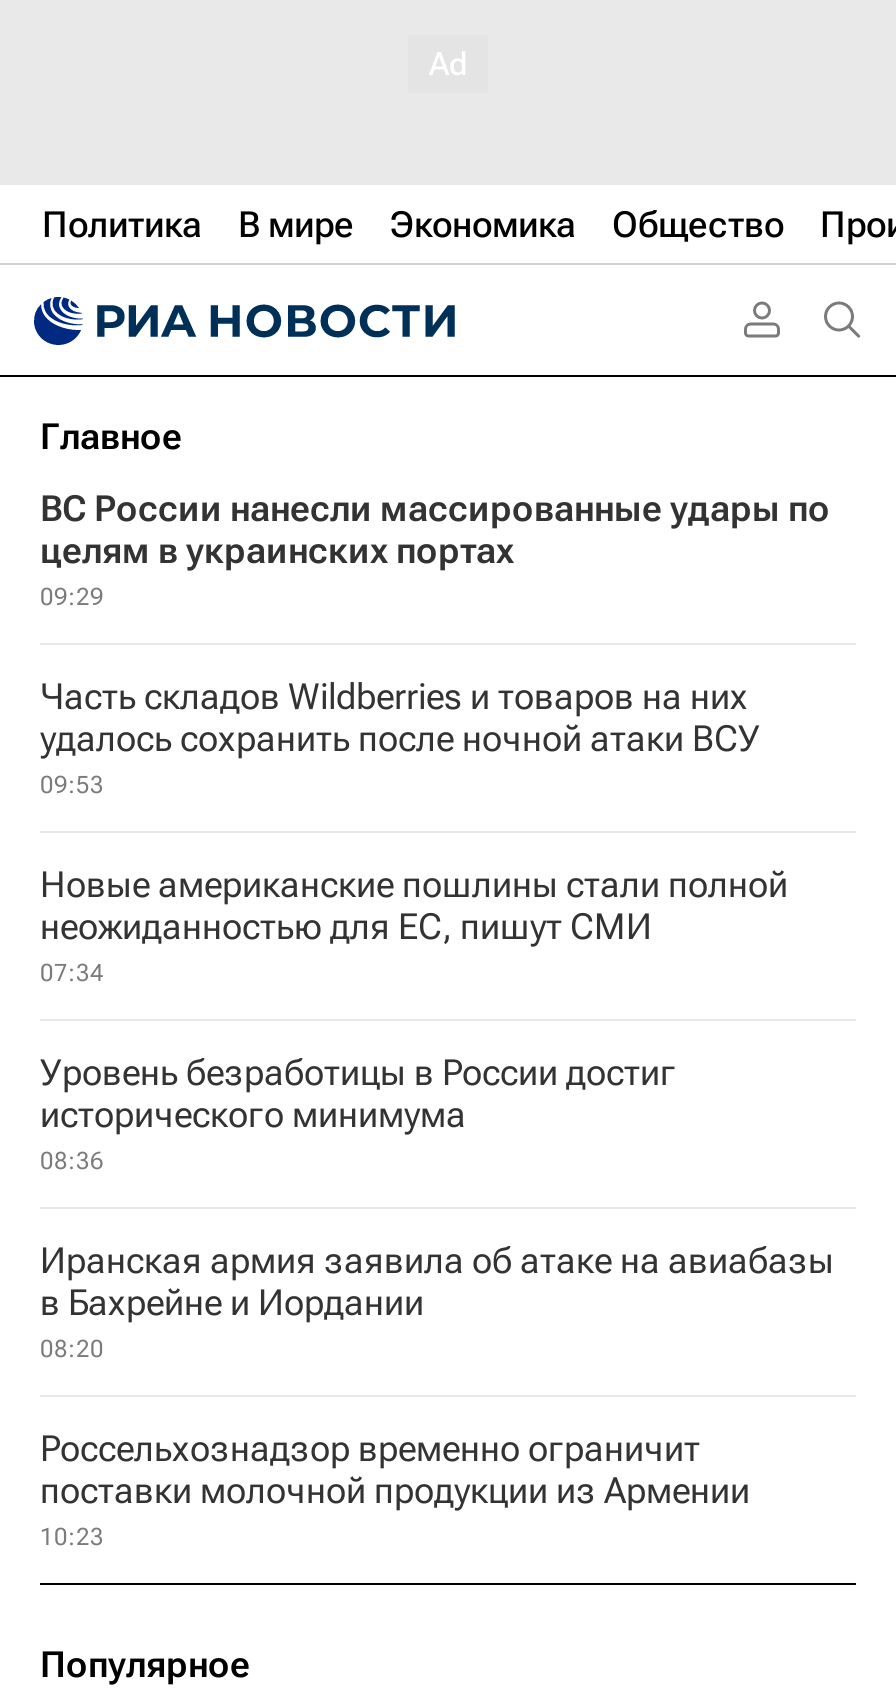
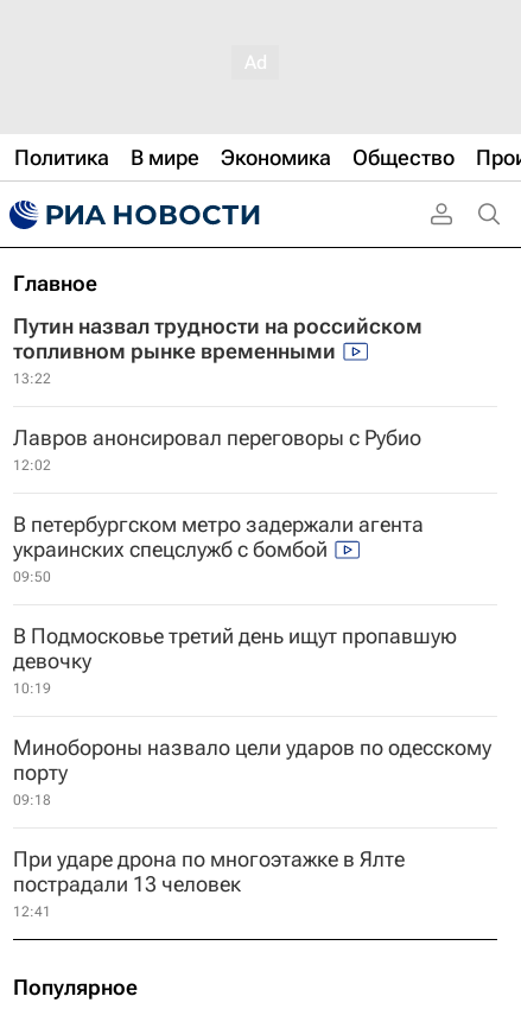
- ВС России нанесли массированные удары по
- целям в украинских портах
- 09:29
+ Путин назвал трудности на российском
+ топливном рынке временными
+ 13:22

- Часть складов Wildberries и товаров на них
- удалось сохранить после ночной атаки ВСУ
- 09:53
+ Лавров анонсировал переговоры с Рубио
+ 12:02

- Новые американские пошлины стали полной
- неожиданностью для ЕС, пишут СМИ
- 07:34
+ В петербургском метро задержали агента
+ украинских спецслужб с бомбой
+ 09:50

- Уровень безработицы в России достиг
- исторического минимума
- 08:36
+ В Подмосковье третий день ищут пропавшую
+ девочку
+ 10:19

- Иранская армия заявила об атаке на авиабазы
- в Бахрейне и Иордании
- 08:20
+ Минобороны назвало цели ударов по одесскому
+ порту
+ 09:18

- Россельхознадзор временно ограничит
- поставки молочной продукции из Армении
- 10:23
+ При ударе дрона по многоэтажке в Ялте
+ пострадали 13 человек
+ 12:41
